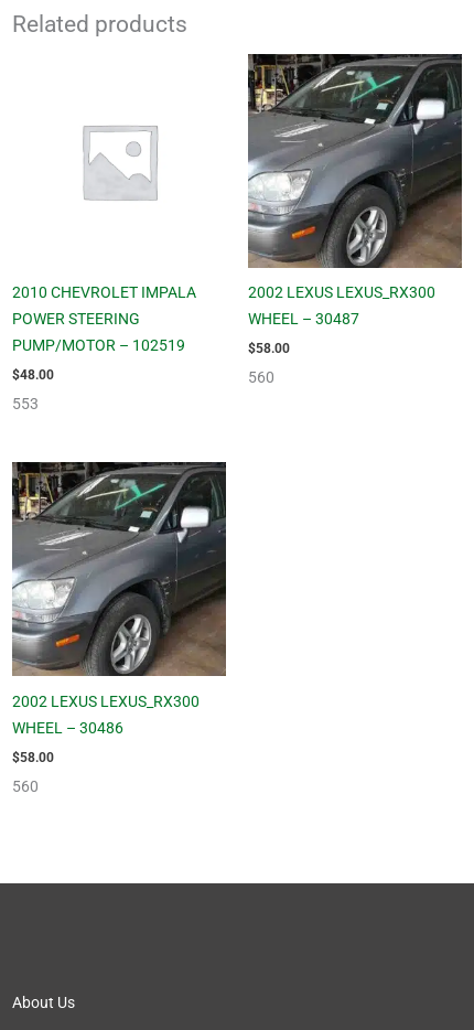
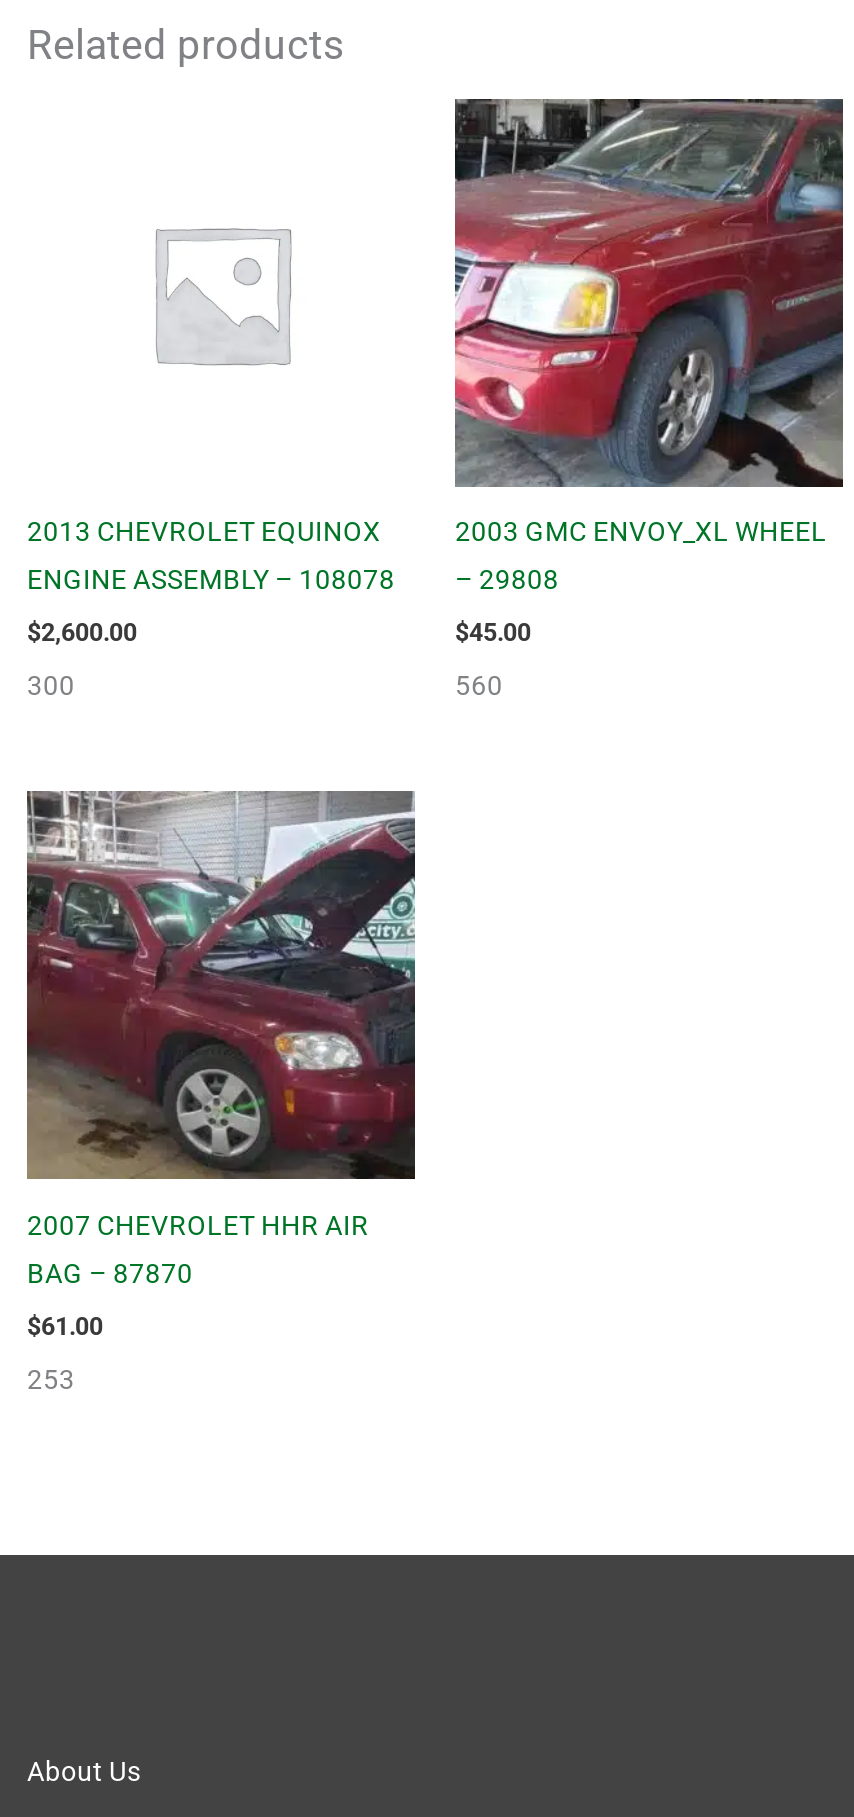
- [image]
- 2002 LEXUS LEXUS_RX300
- WHEEL – 30487
- $58.00
+ [image]
+ 2003 GMC ENVOY_XL WHEEL
+ – 29808
+ $45.00

- 2010 CHEVROLET IMPALA
- POWER STEERING
- PUMP/MOTOR – 102519
- $48.00
- 553
+ 2013 CHEVROLET EQUINOX
+ ENGINE ASSEMBLY – 108078
+ $2,600.00
+ 300

- [image]
- 2002 LEXUS LEXUS_RX300
+ [image]
+ 2007 CHEVROLET HHR AIR

- WHEEL – 30486
+ BAG – 87870

- $58.00
+ $61.00

- 560
+ 253
